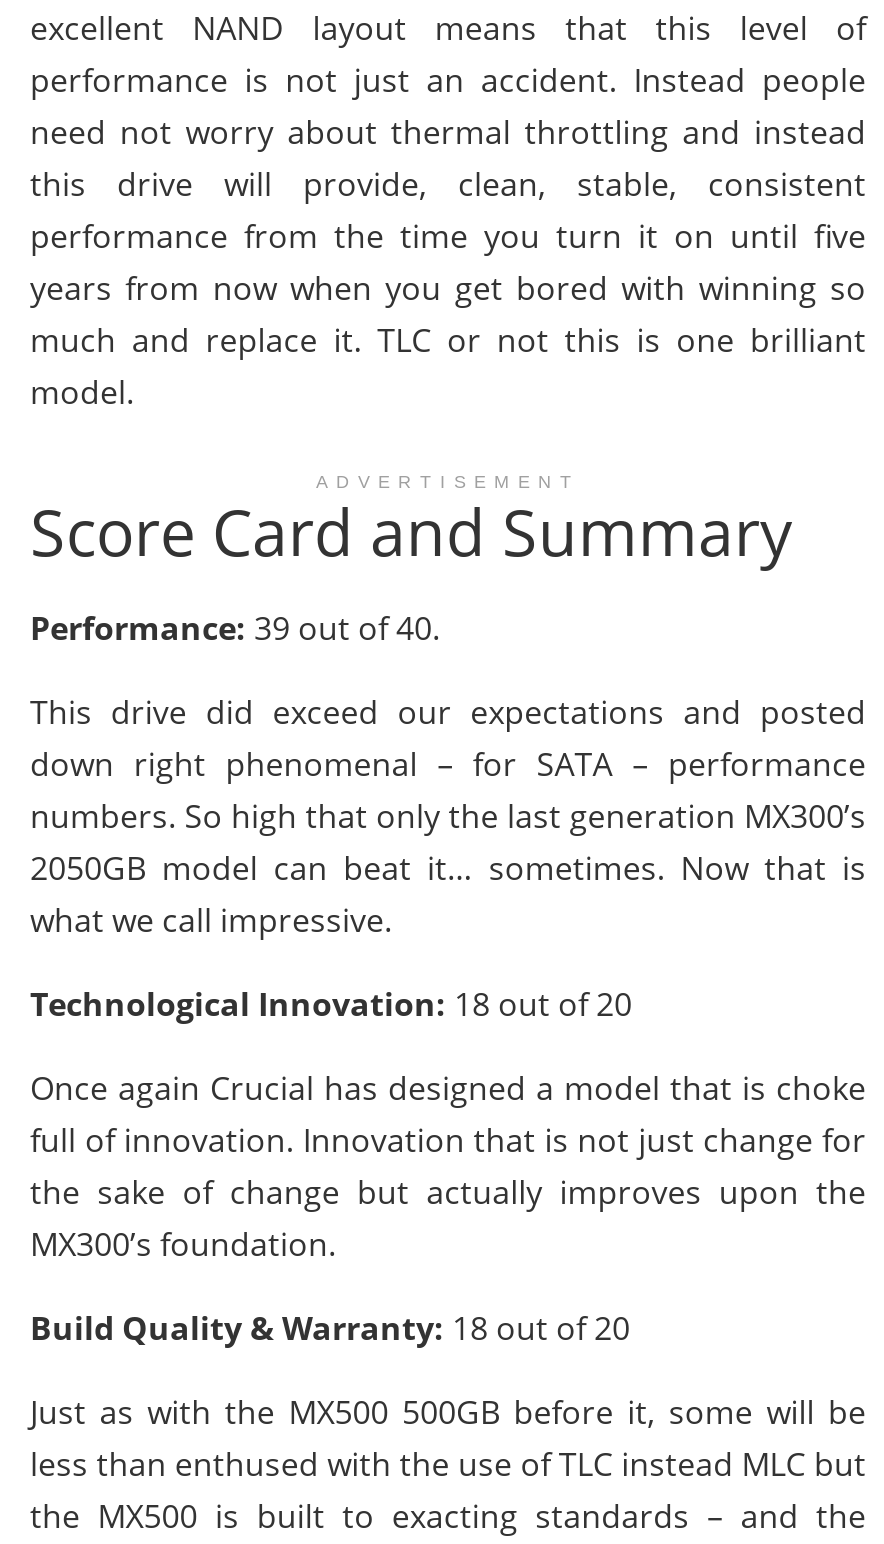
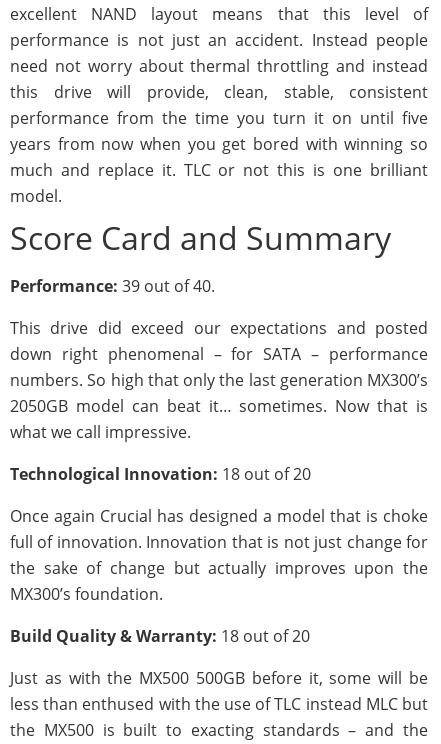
- ADVERTISEMENT
